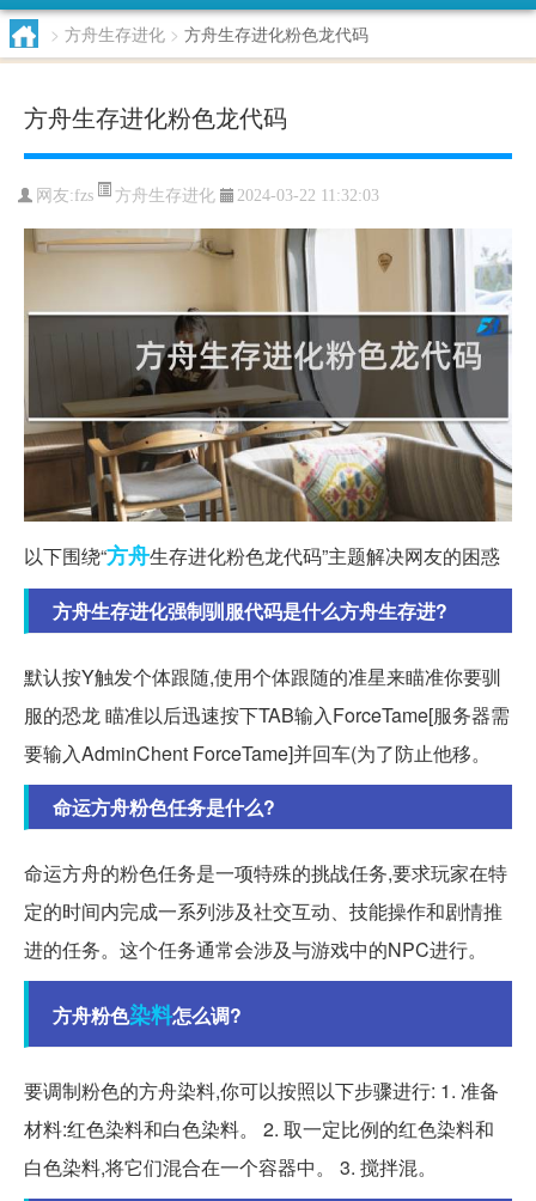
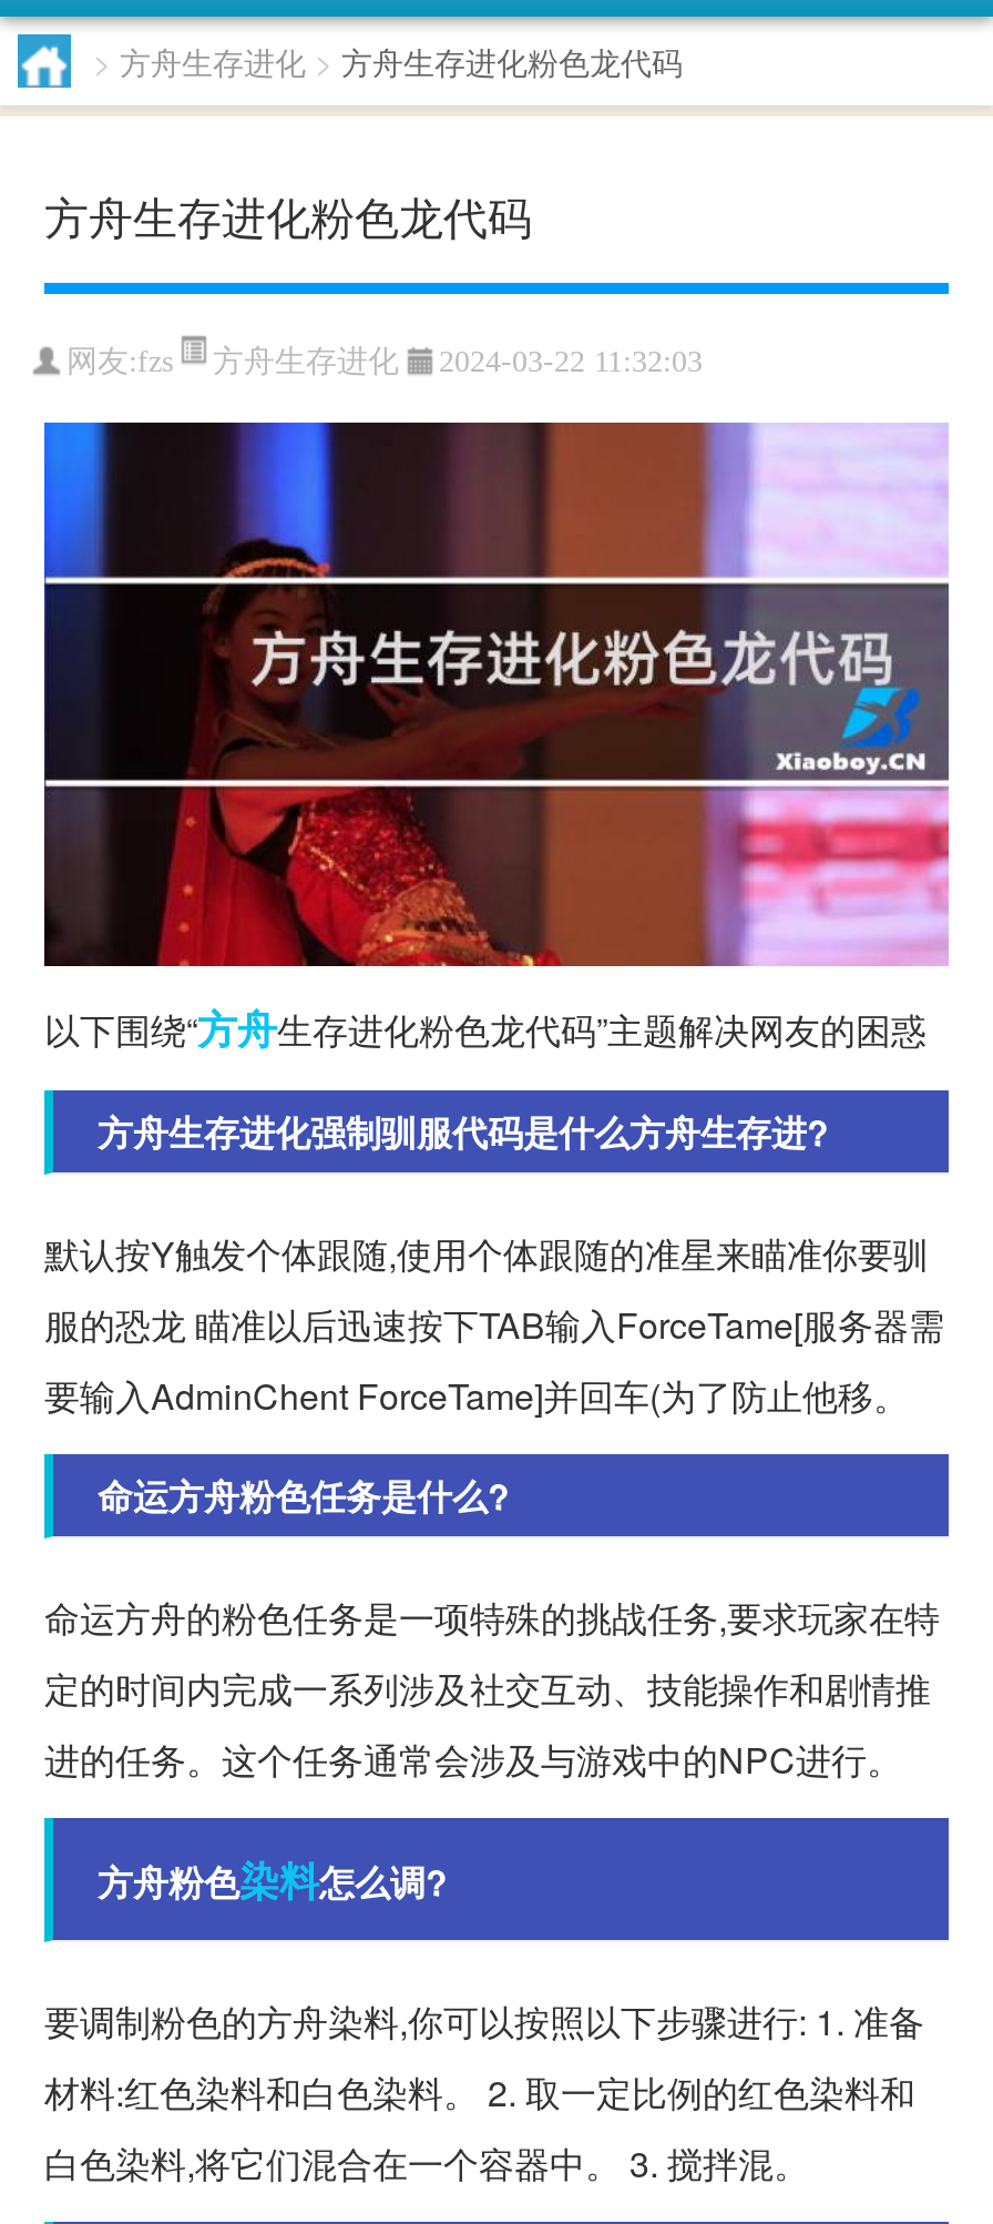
- [image]
+ [image]
